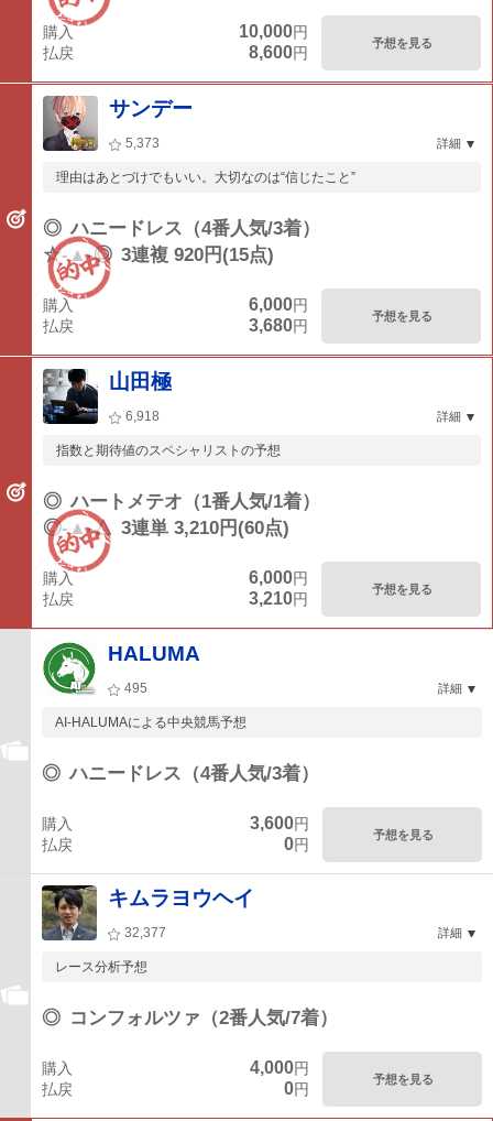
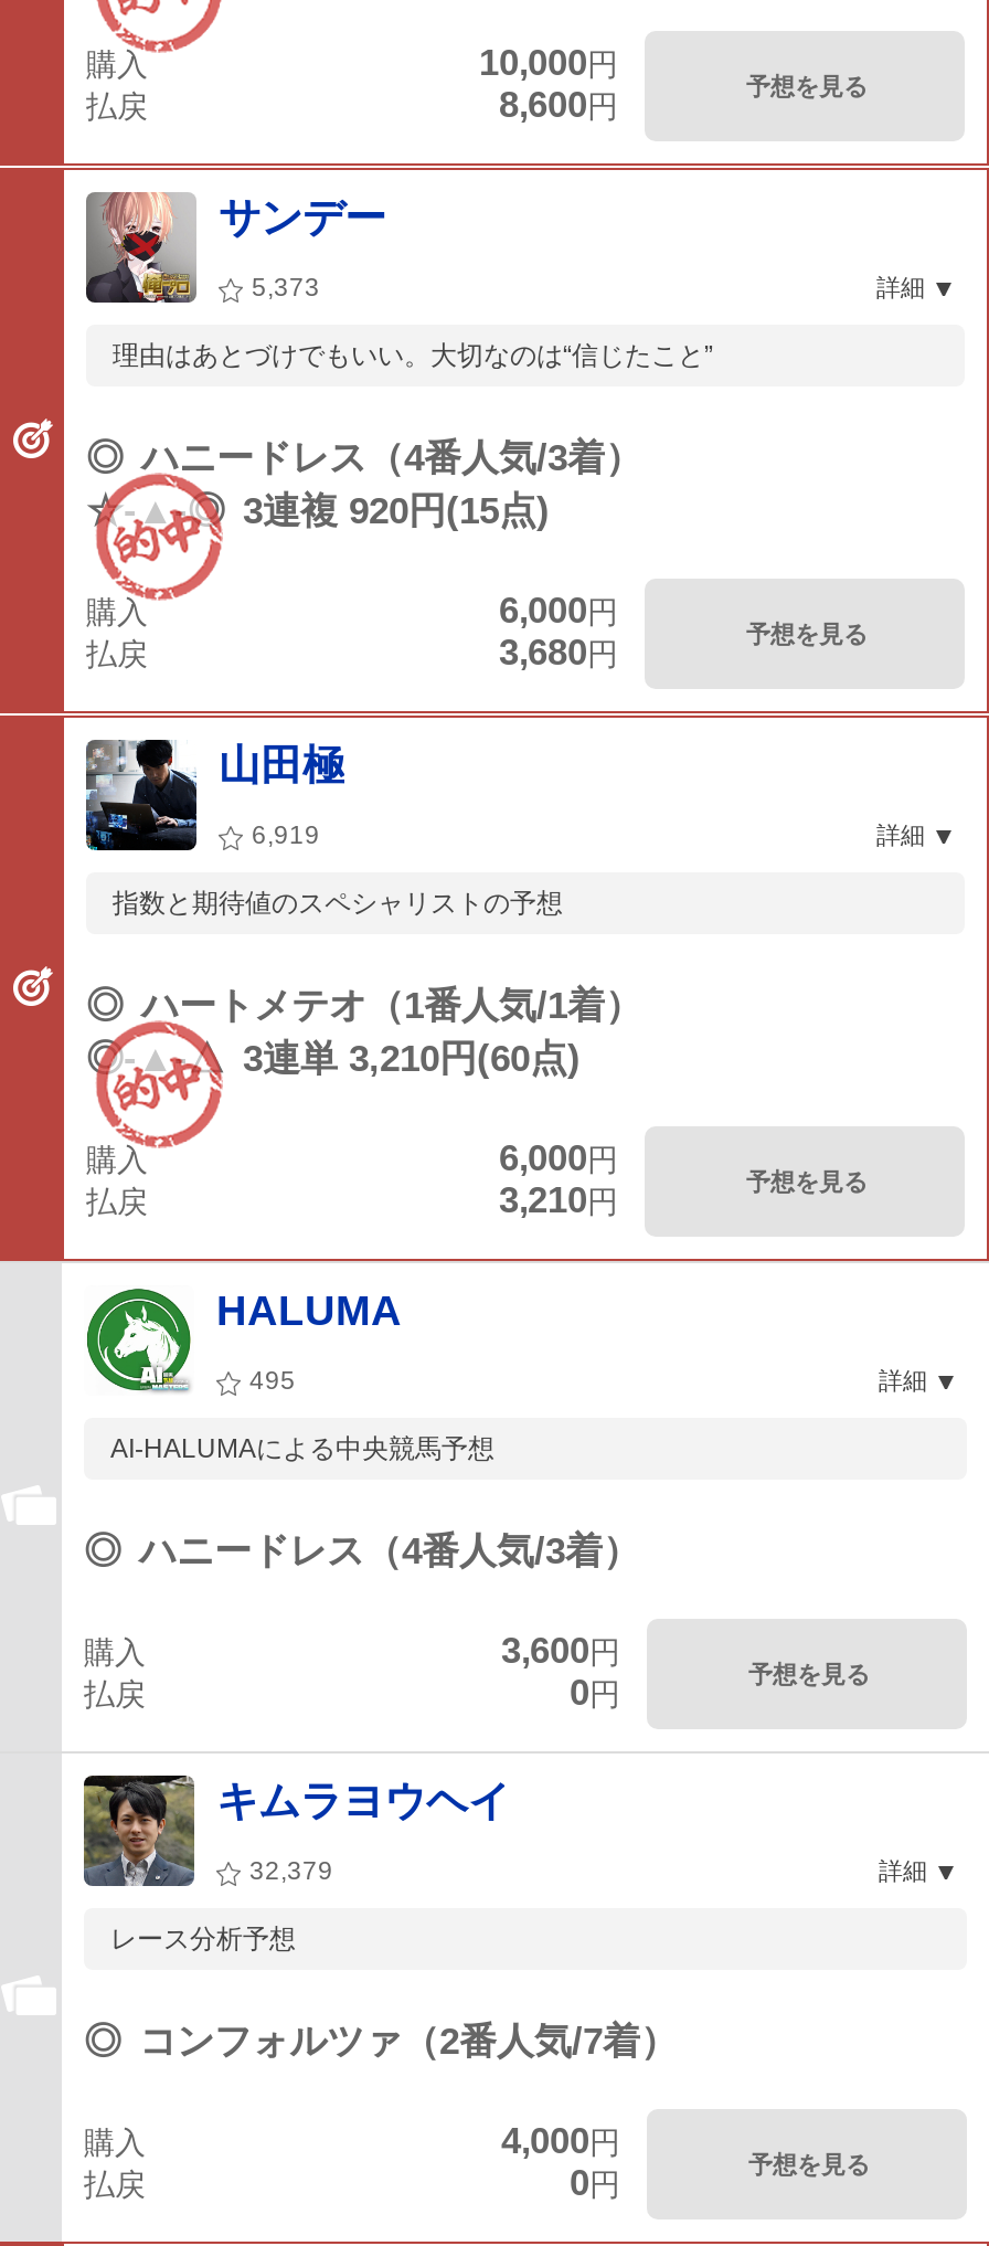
- 6,918
+ 6,919

- 32,377
+ 32,379
